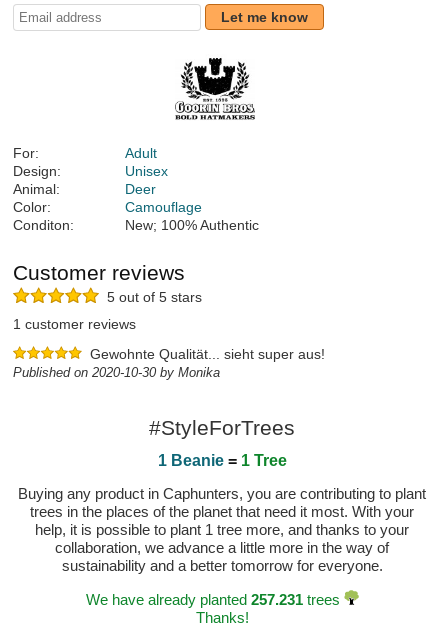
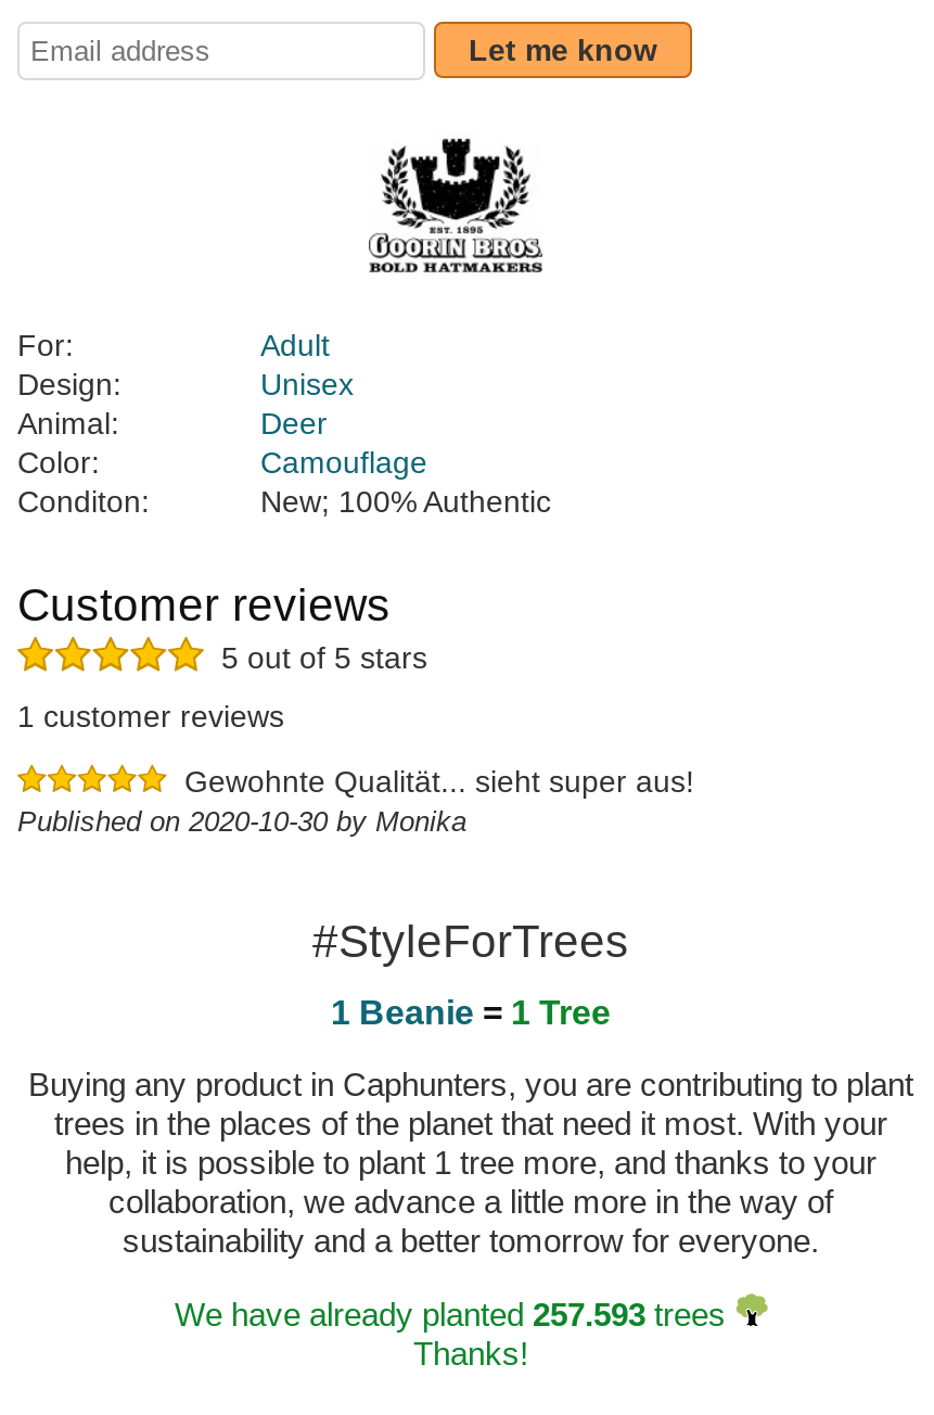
- We have already planted 257.231 trees
+ We have already planted 257.593 trees
